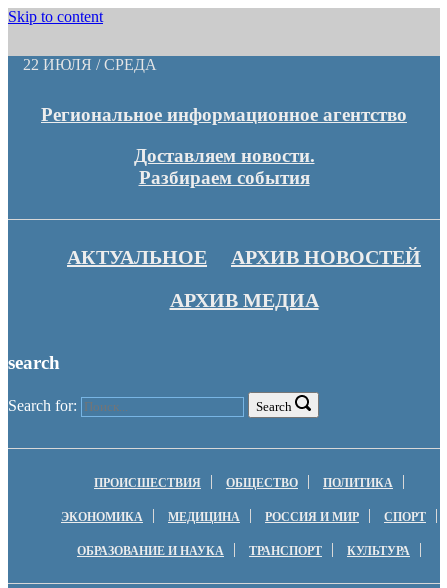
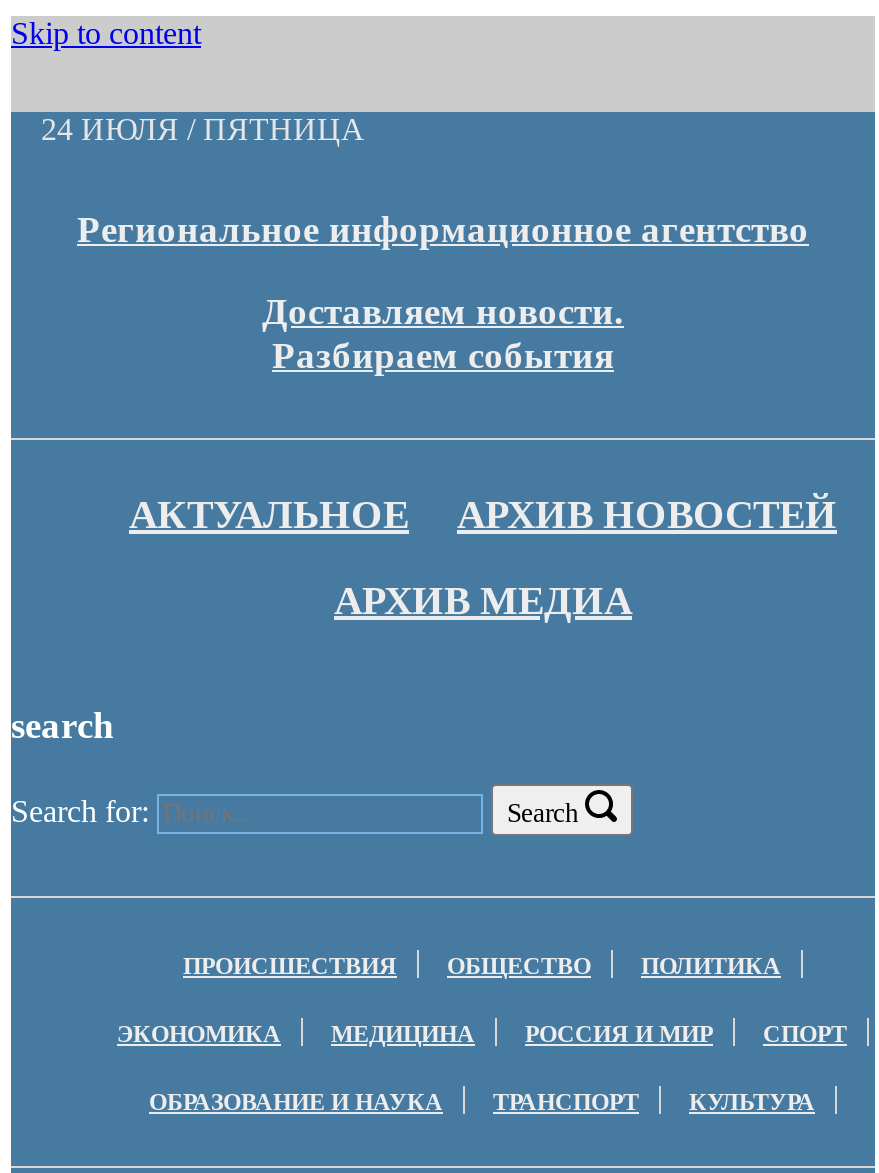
- 22 ИЮЛЯ / СРЕДА
+ 24 ИЮЛЯ / ПЯТНИЦА
